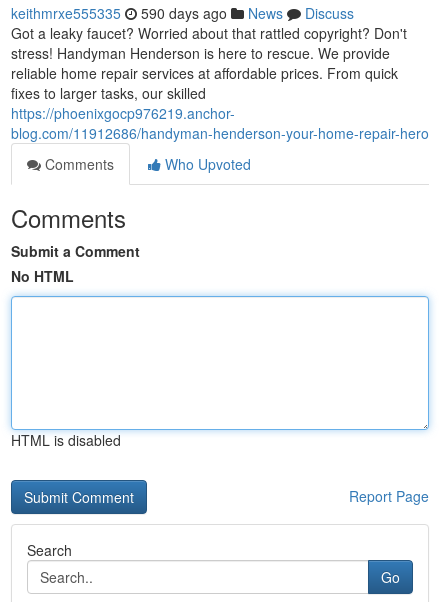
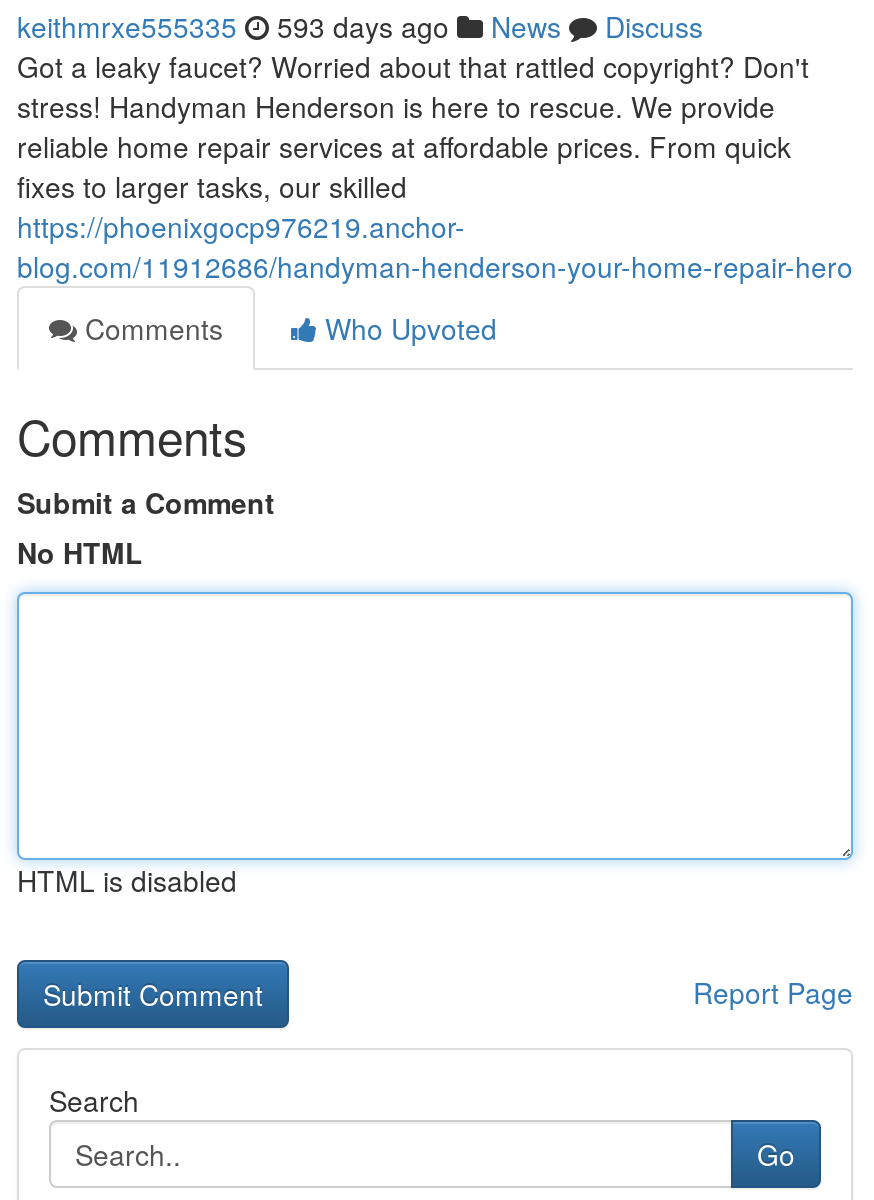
- keithmrxe555335 590 days ago News Discuss
+ keithmrxe555335 593 days ago News Discuss
